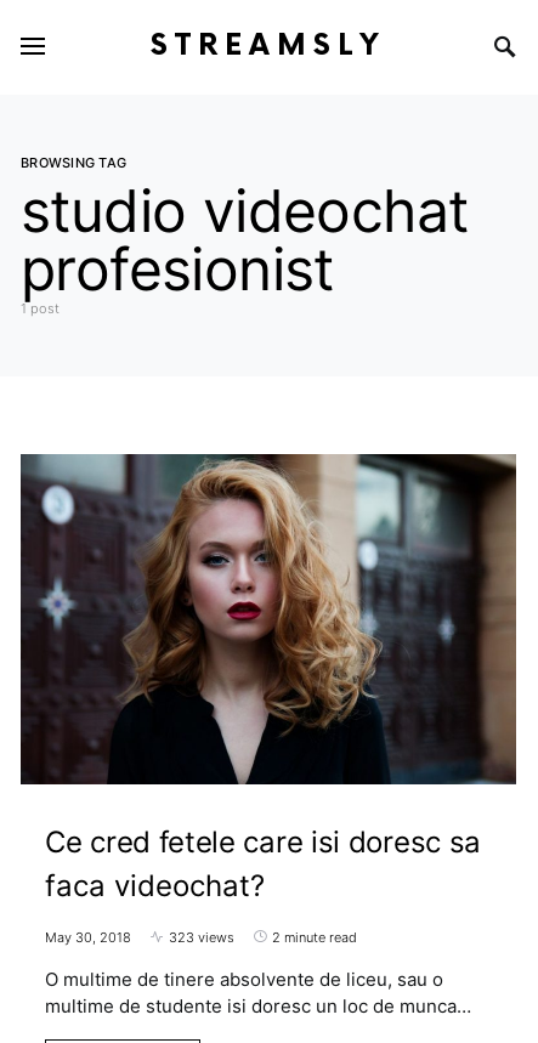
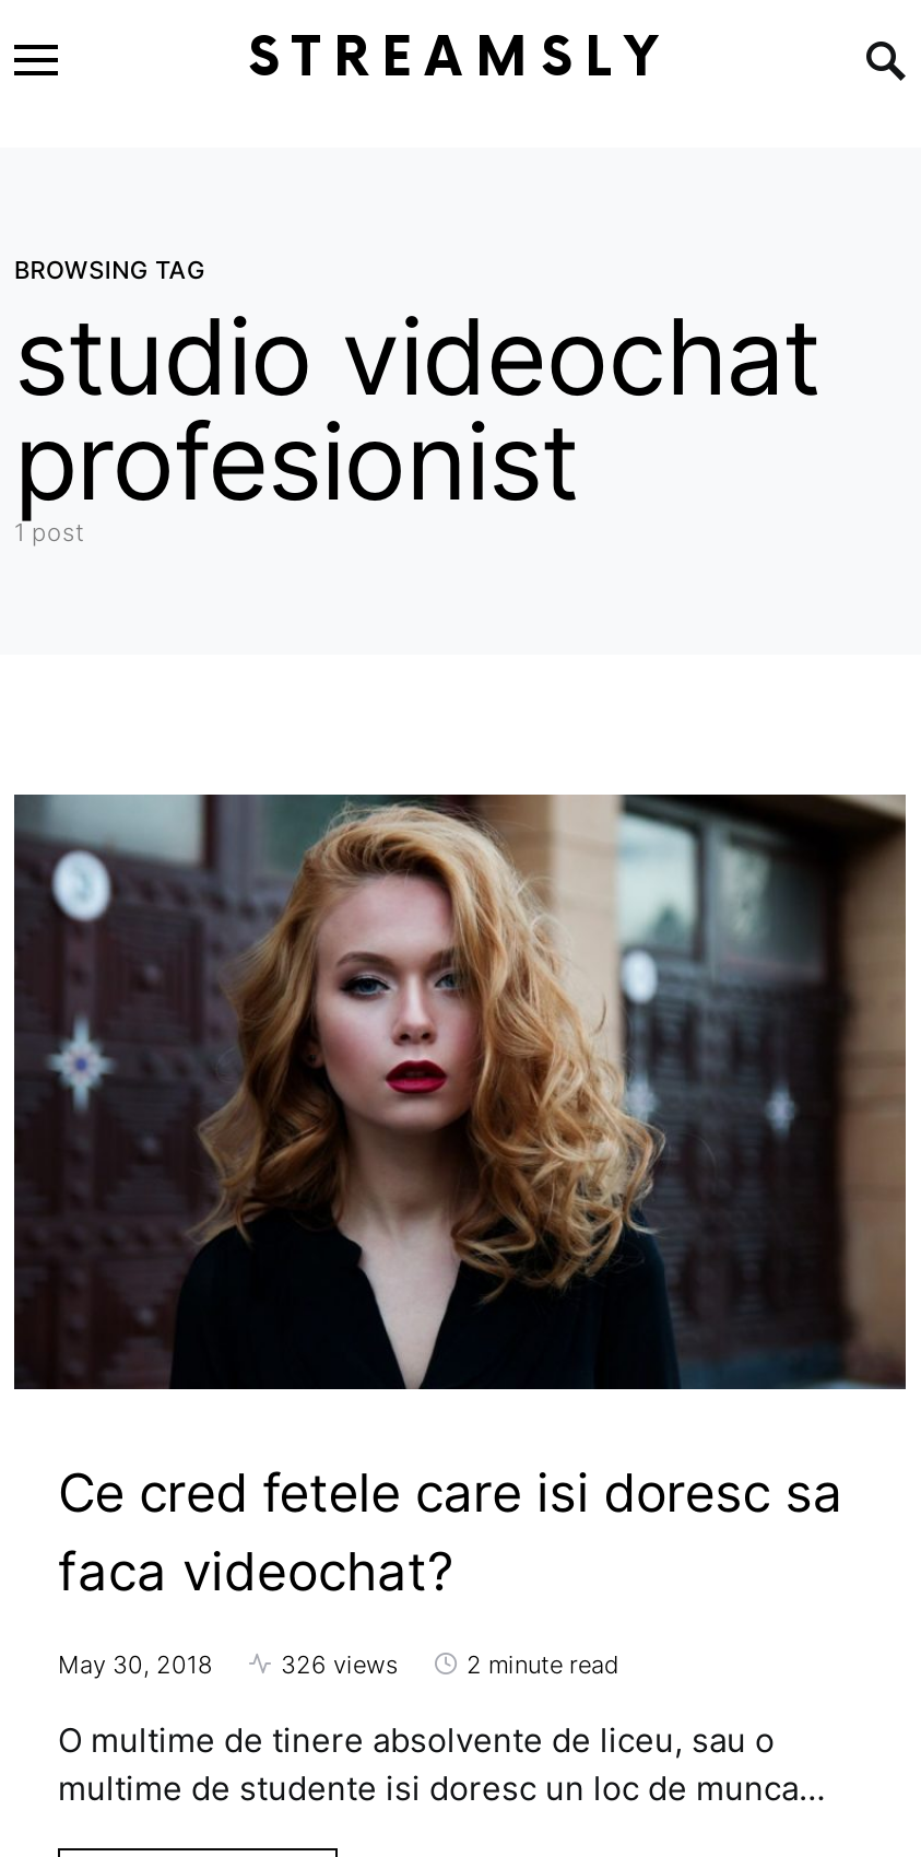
- 323 views
+ 326 views
